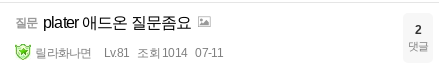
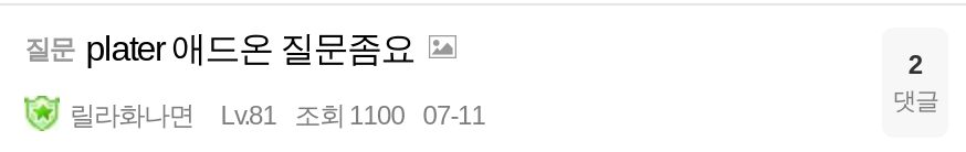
- 릴라화나면 Lv.81 조회 1014 07-11
+ 릴라화나면 Lv.81 조회 1100 07-11
